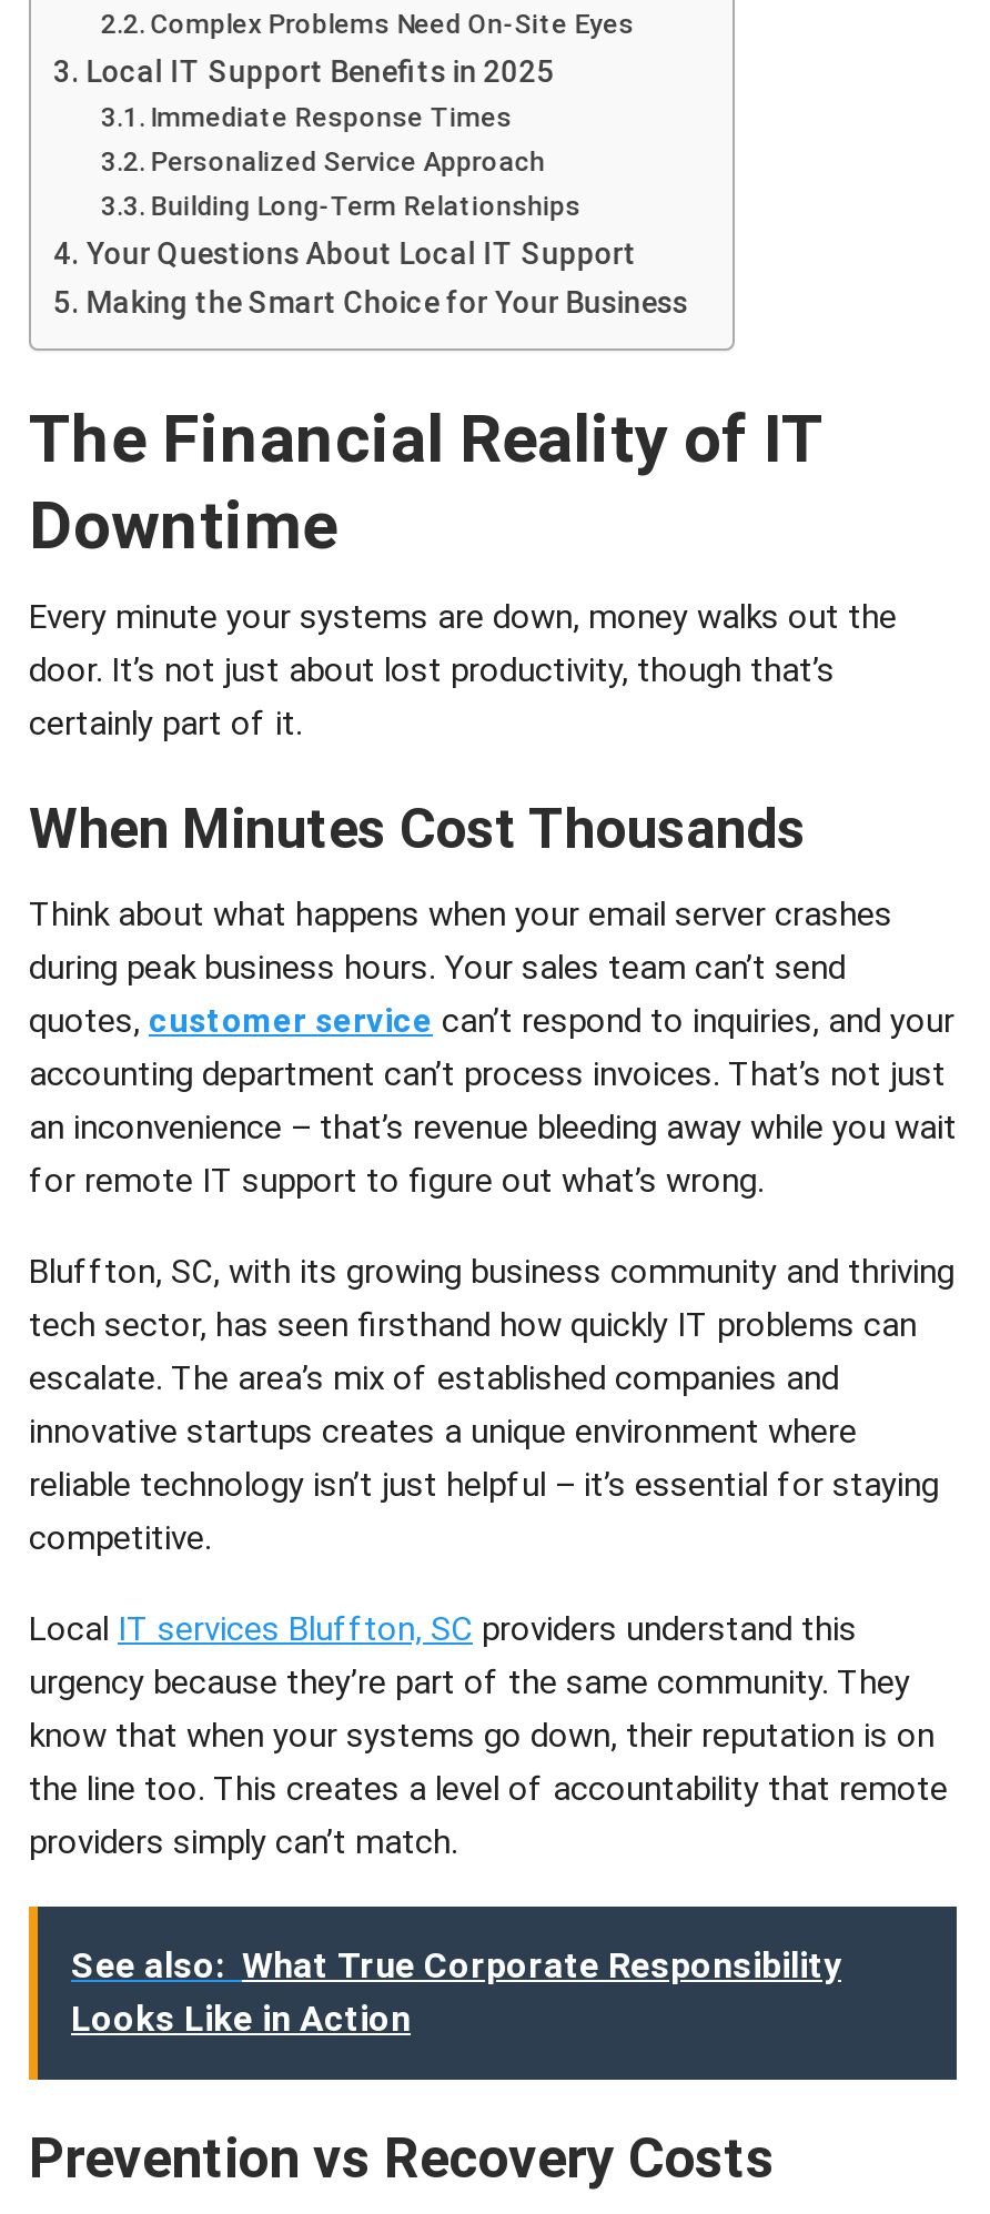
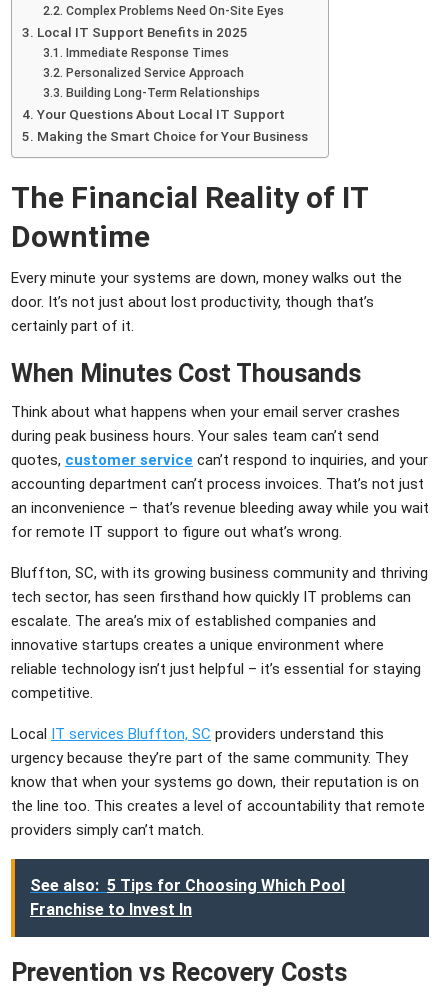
- See also: What True Corporate Responsibility
- Looks Like in Action
+ See also: 5 Tips for Choosing Which Pool
+ Franchise to Invest In
